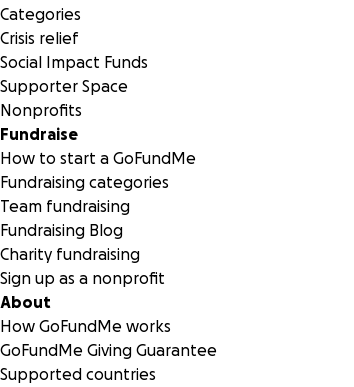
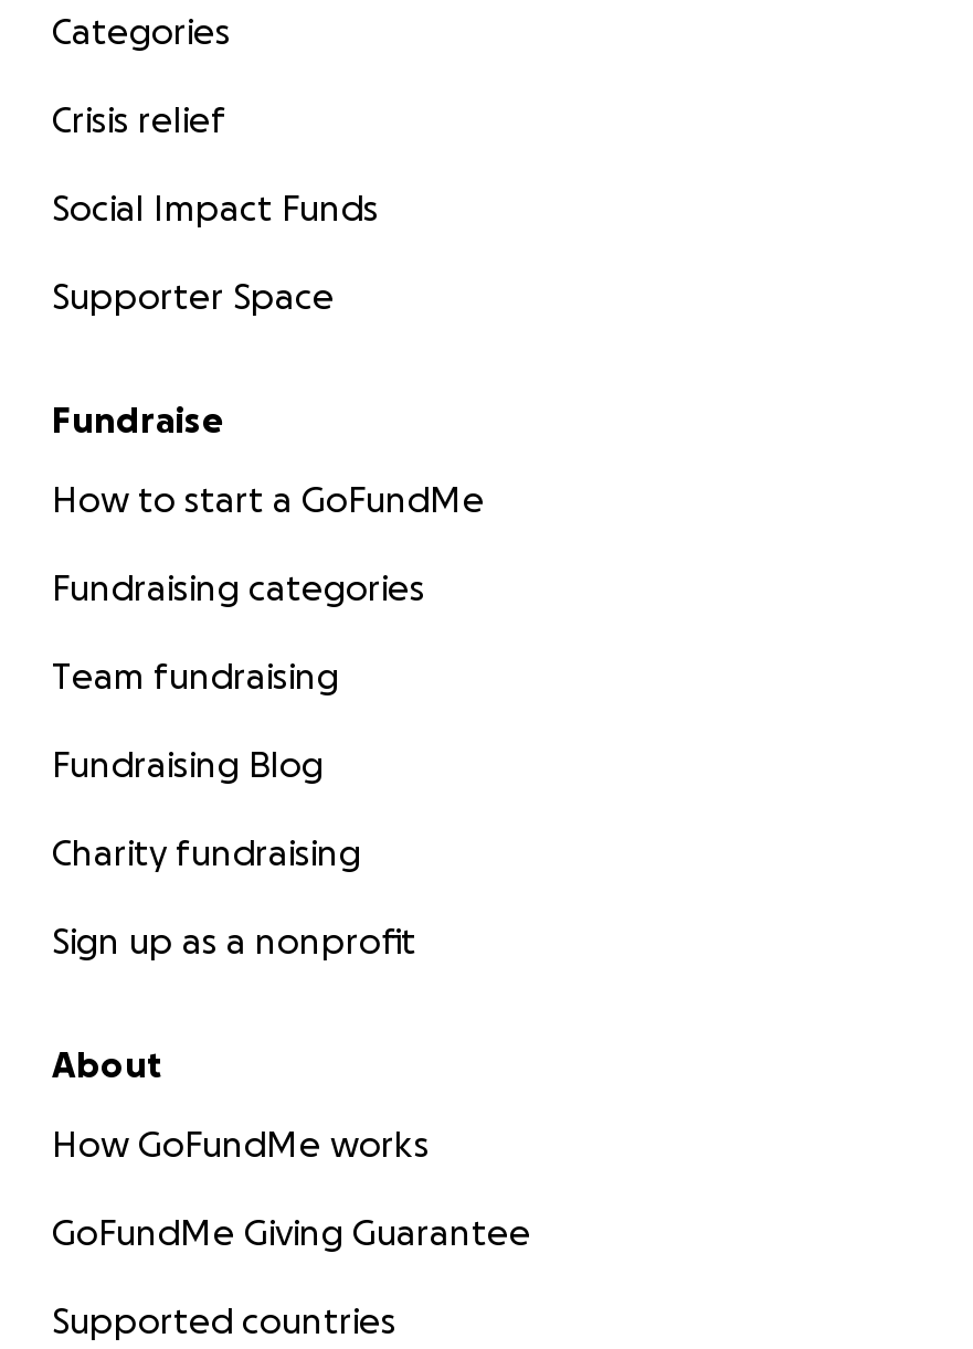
- Nonprofits
